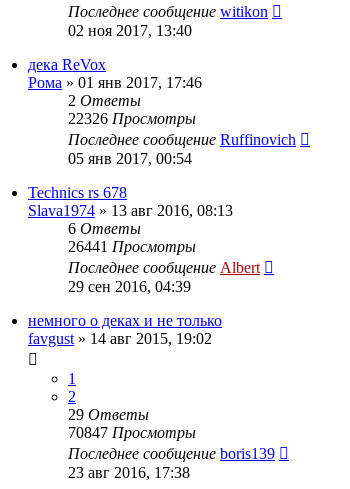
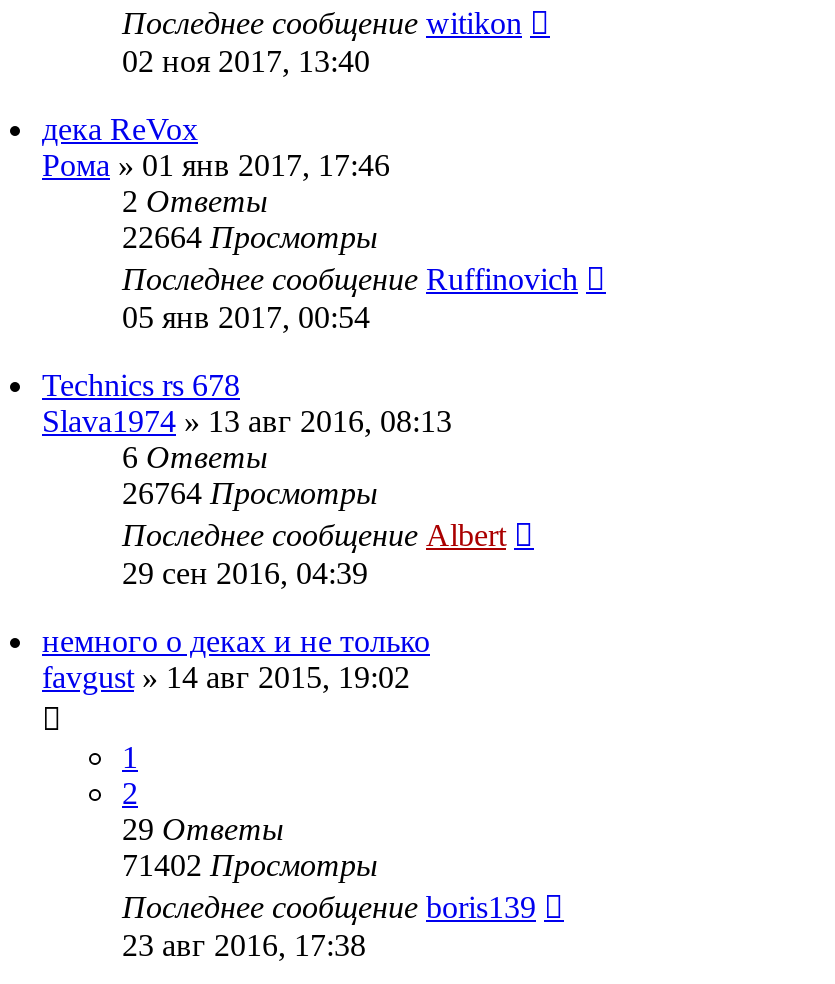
- 22326 Просмотры
+ 22664 Просмотры

- 26441 Просмотры
+ 26764 Просмотры

- 70847 Просмотры
+ 71402 Просмотры
